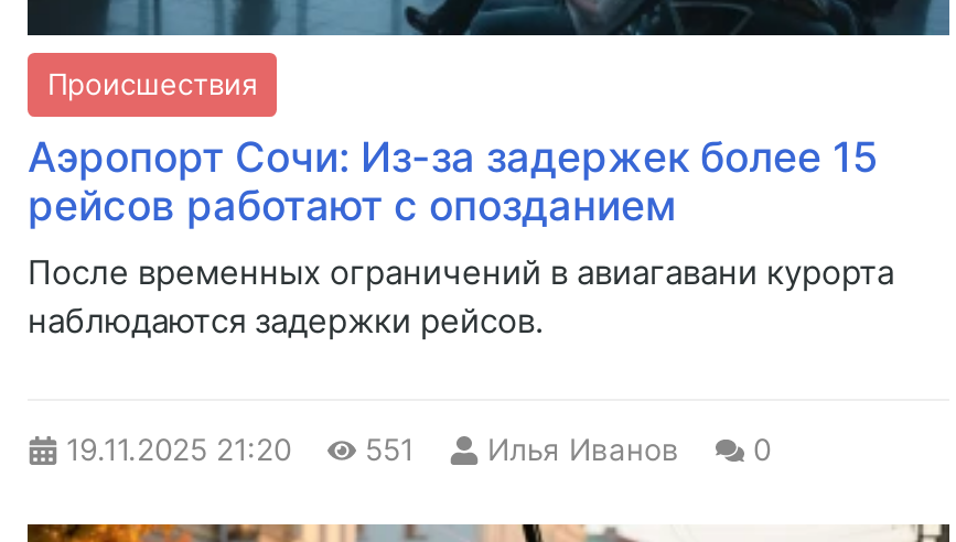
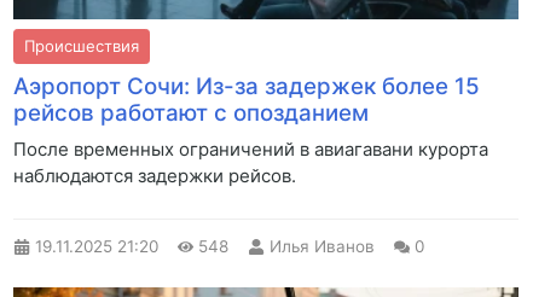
- 19.11.2025 21:20 551
+ 19.11.2025 21:20 548
